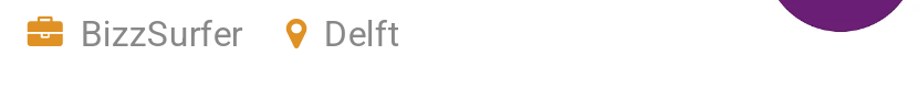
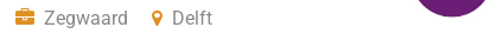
- BizzSurfer
+ Zegwaard
